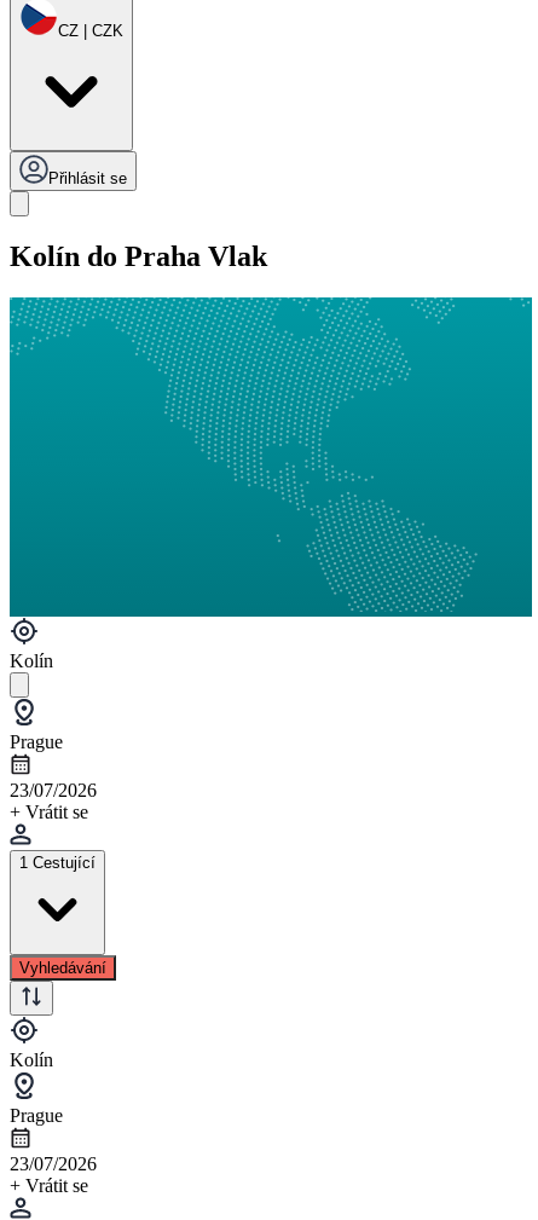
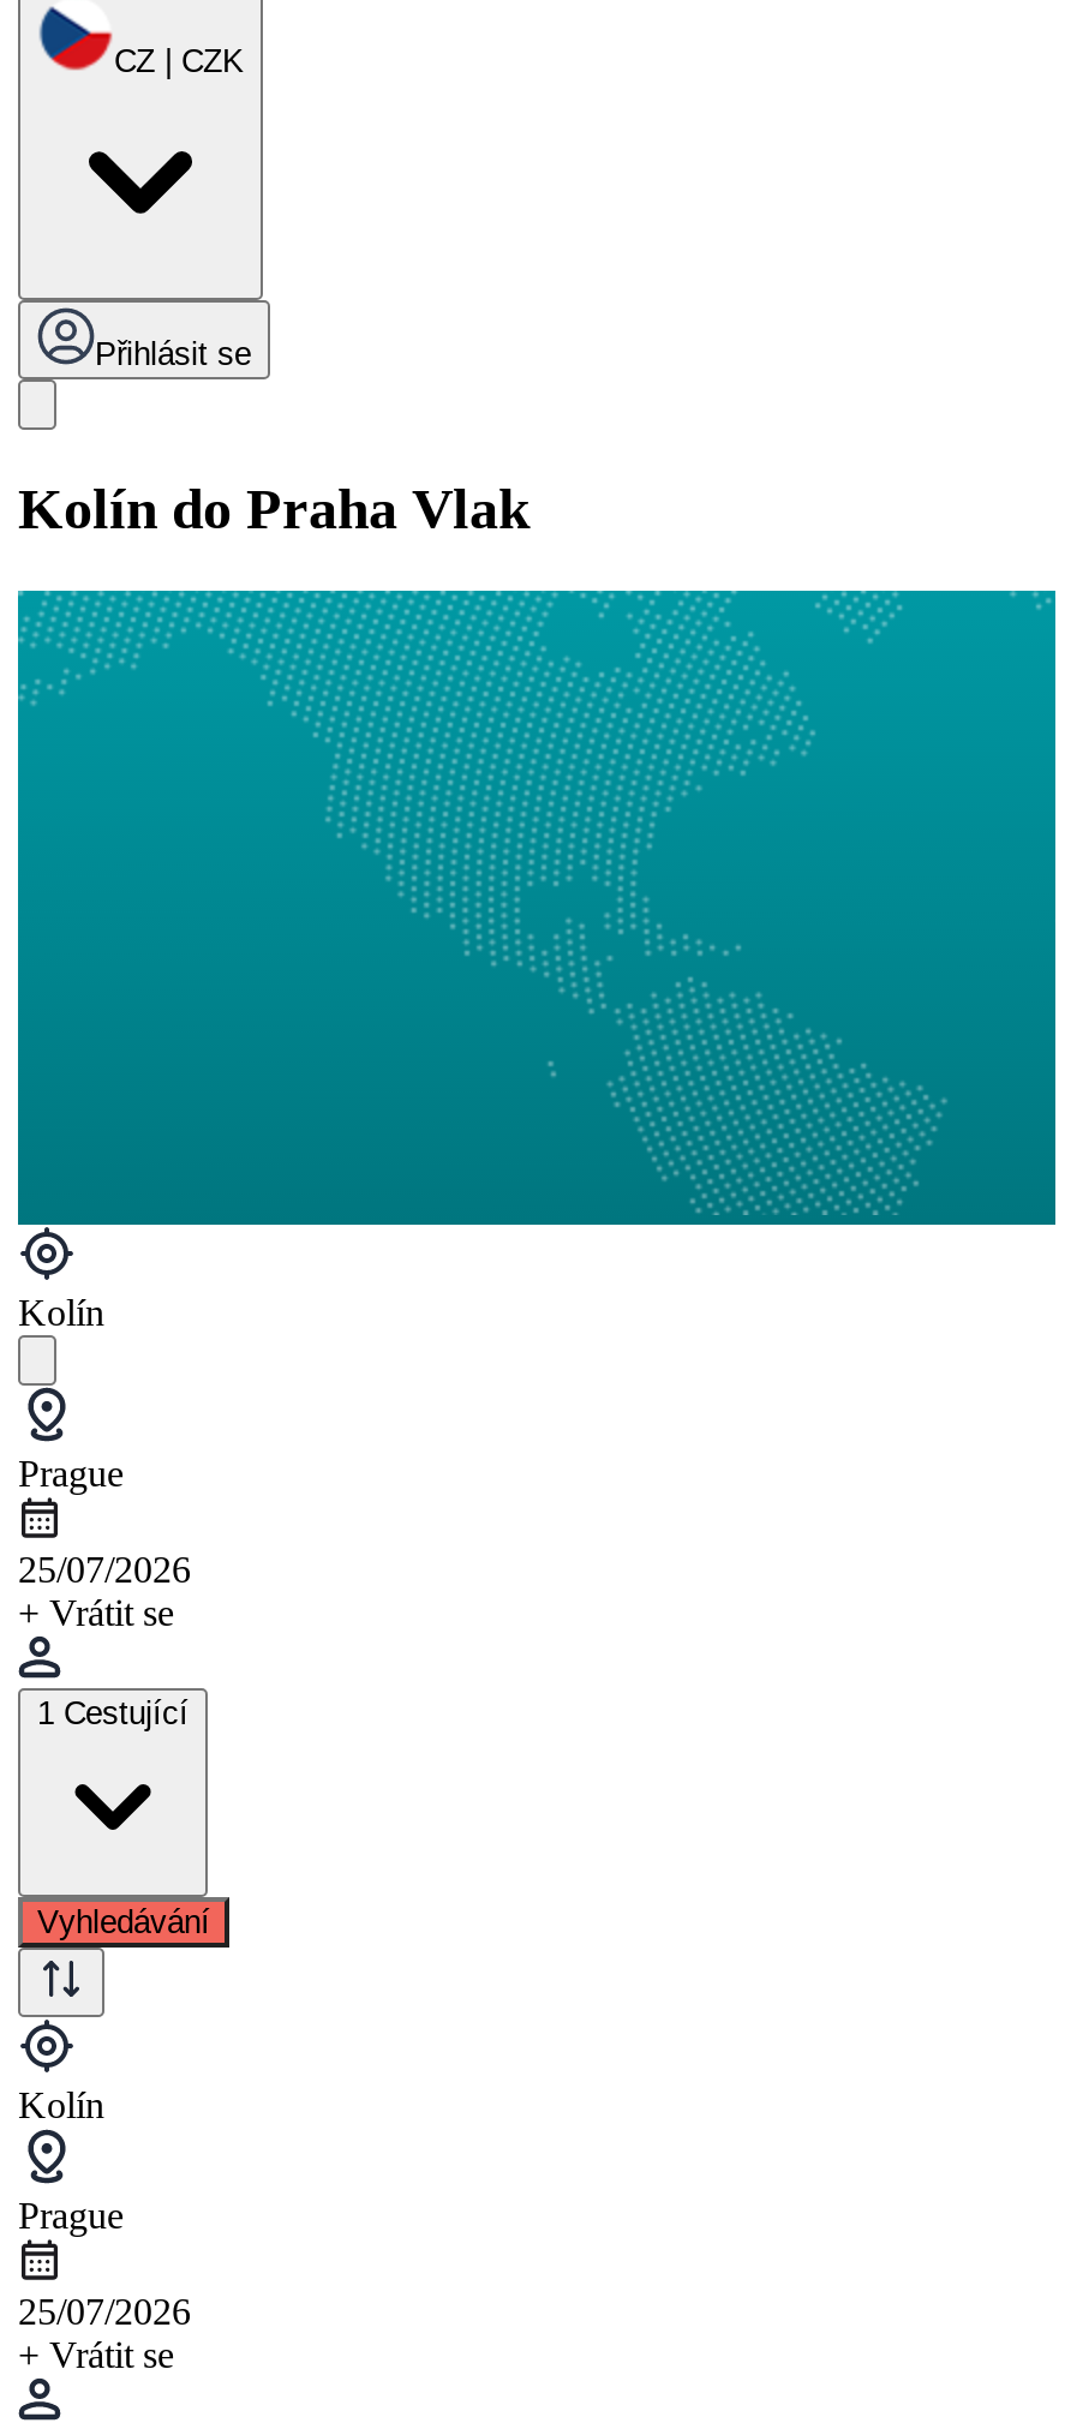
- 23/07/2026
+ 25/07/2026

- 23/07/2026
+ 25/07/2026
